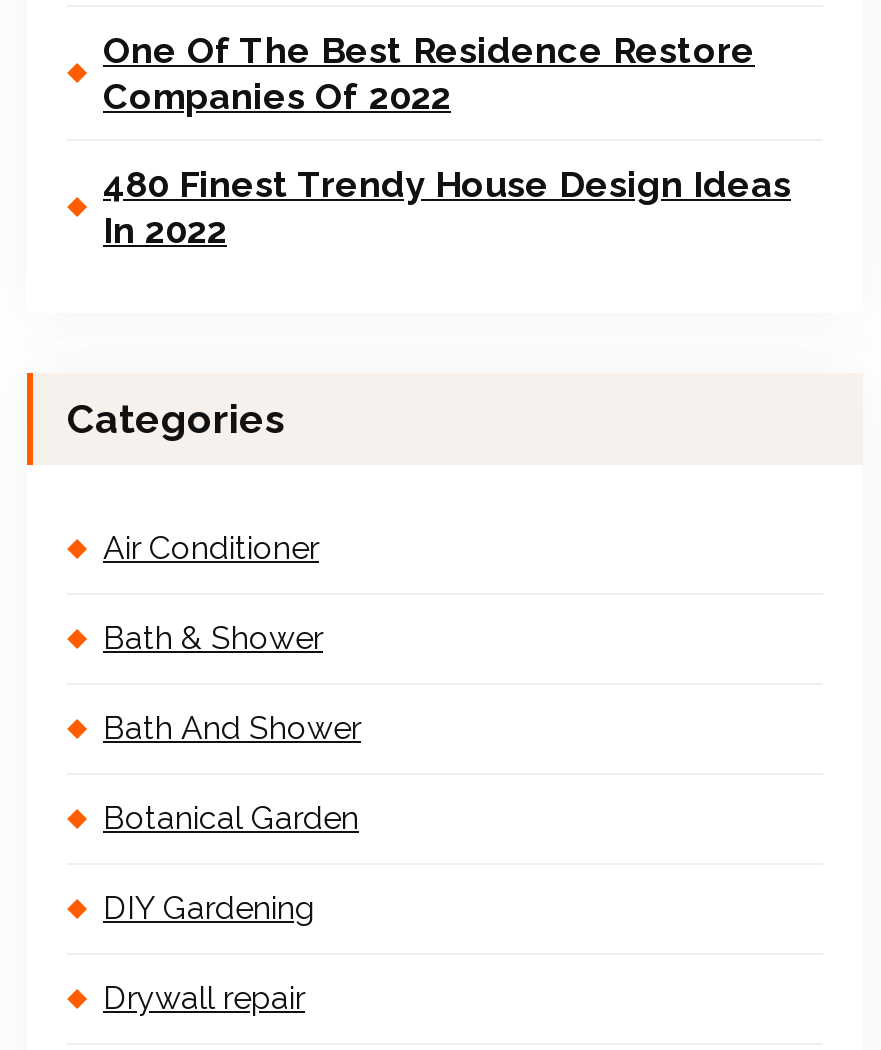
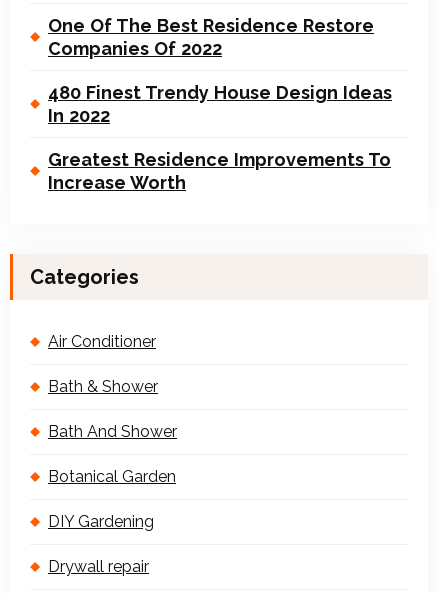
+ Greatest Residence Improvements To
+ Increase Worth
